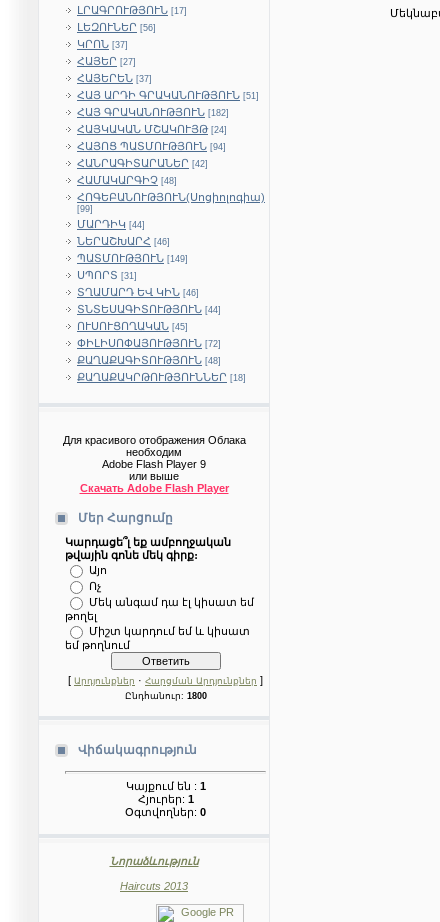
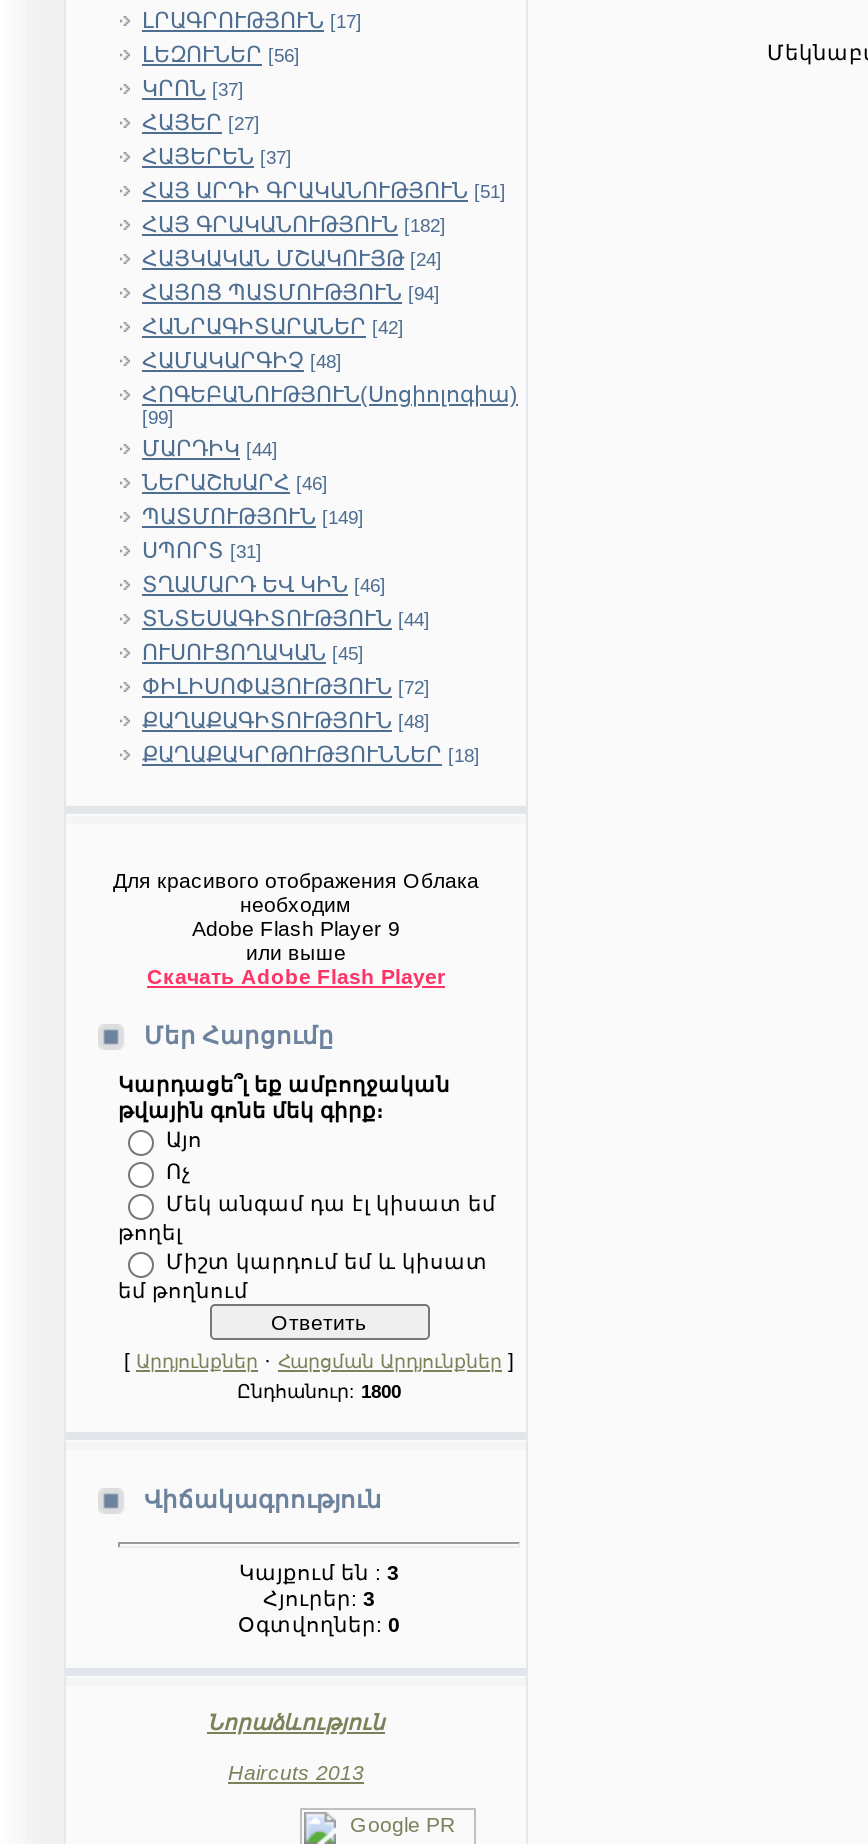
- Կայքում են : 1
+ Կայքում են : 3

- Հյուրեր: 1
+ Հյուրեր: 3
